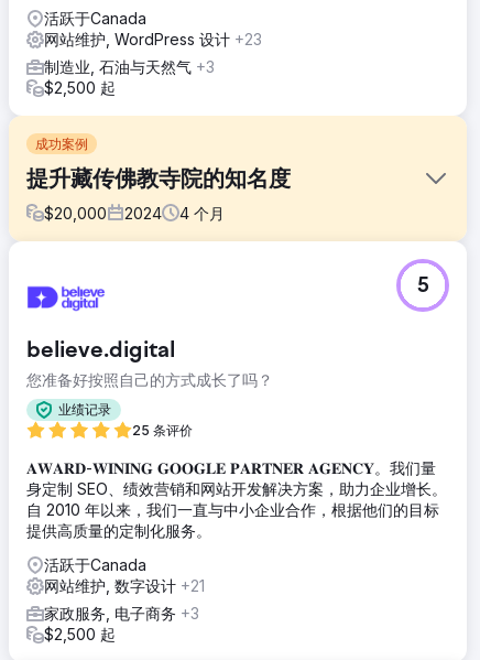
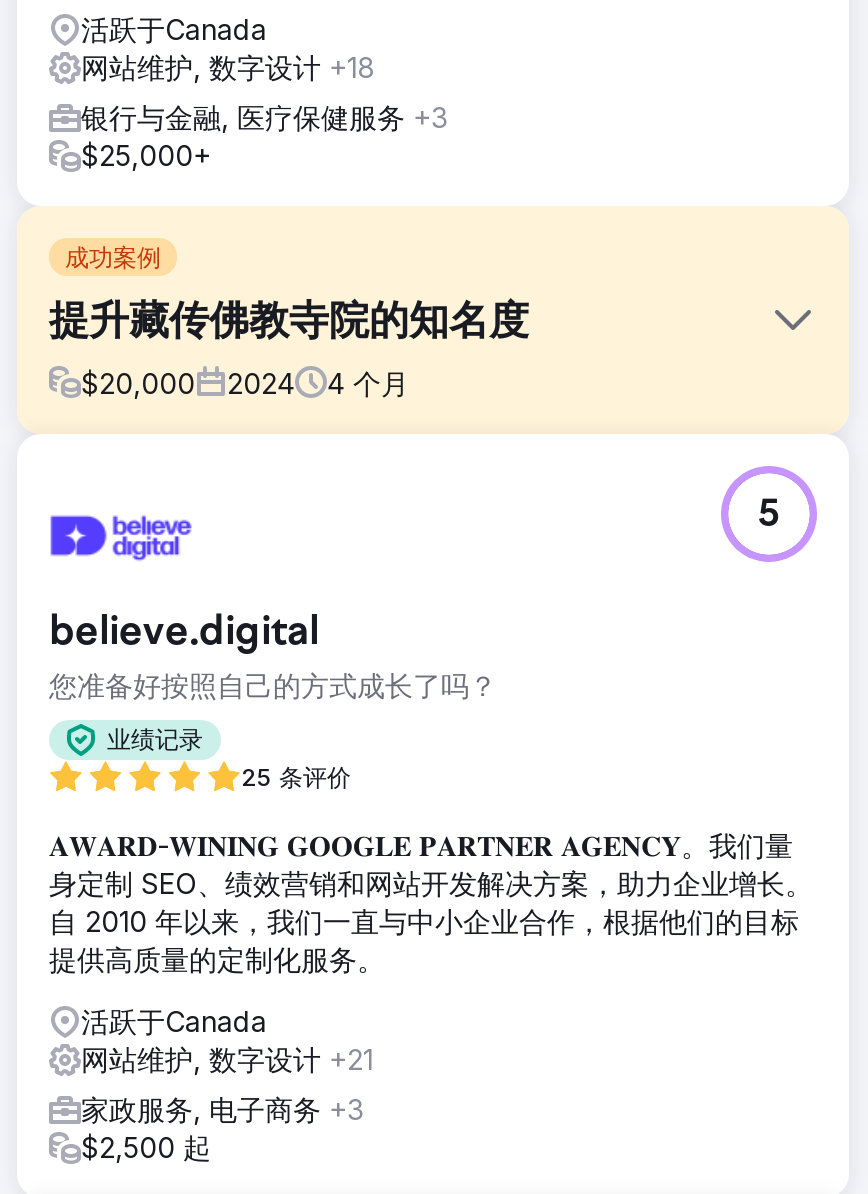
- 网站维护, WordPress 设计+23
+ 网站维护, 数字设计+18

- 制造业, 石油与天然气+3
- $2,500 起
+ 银行与金融, 医疗保健服务+3
+ $25,000+
